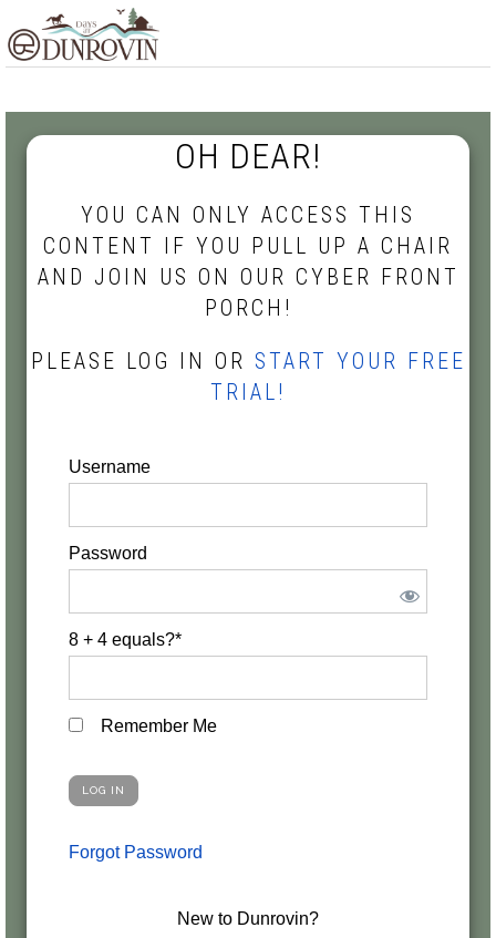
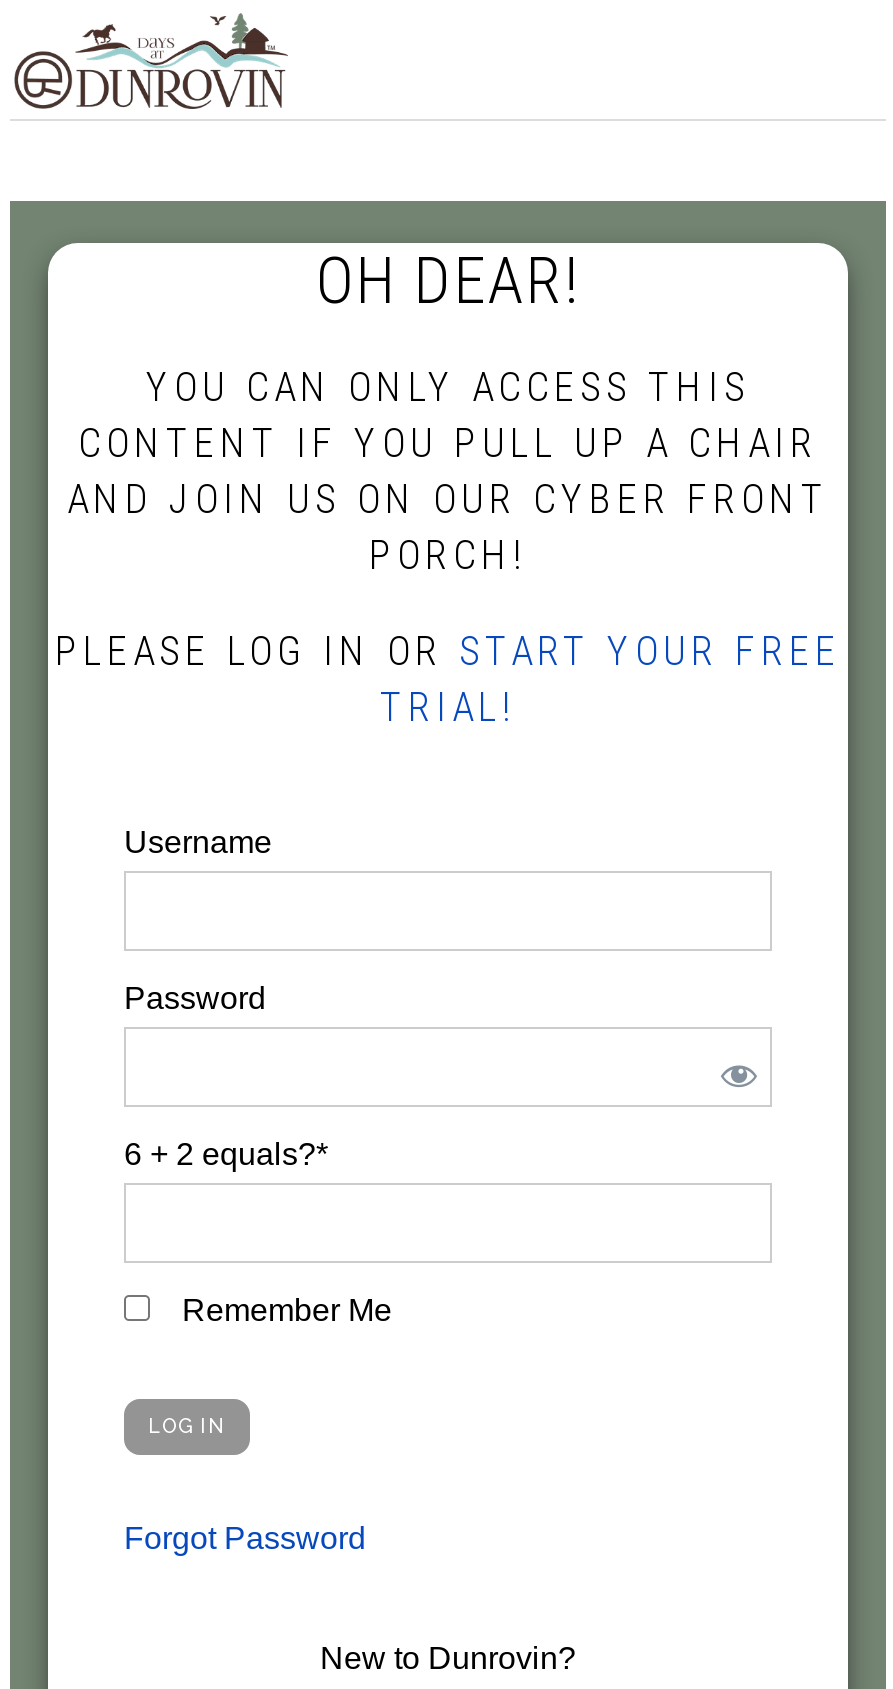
- 8 + 4 equals?*
+ 6 + 2 equals?*
